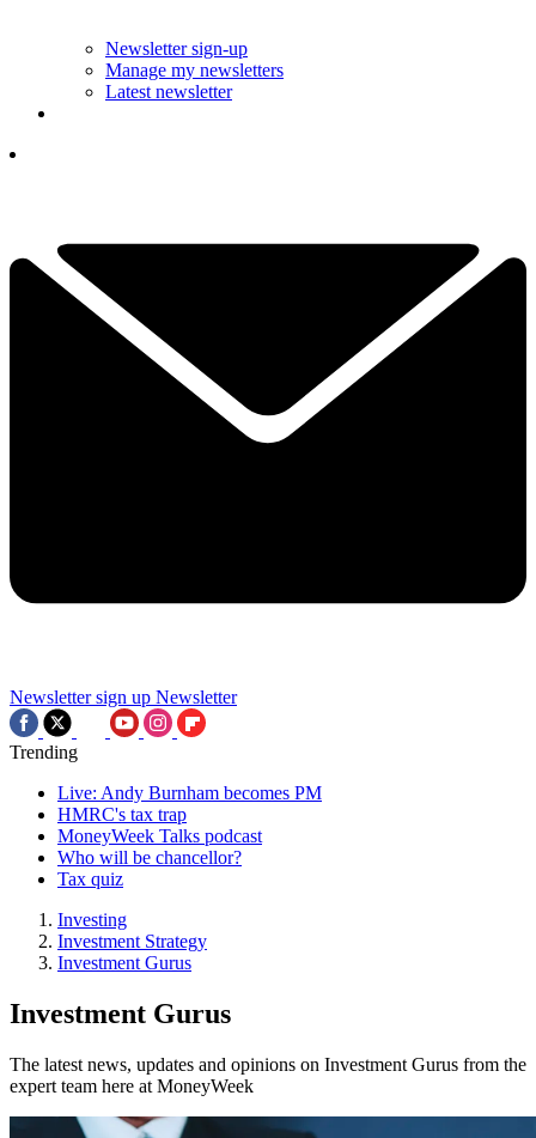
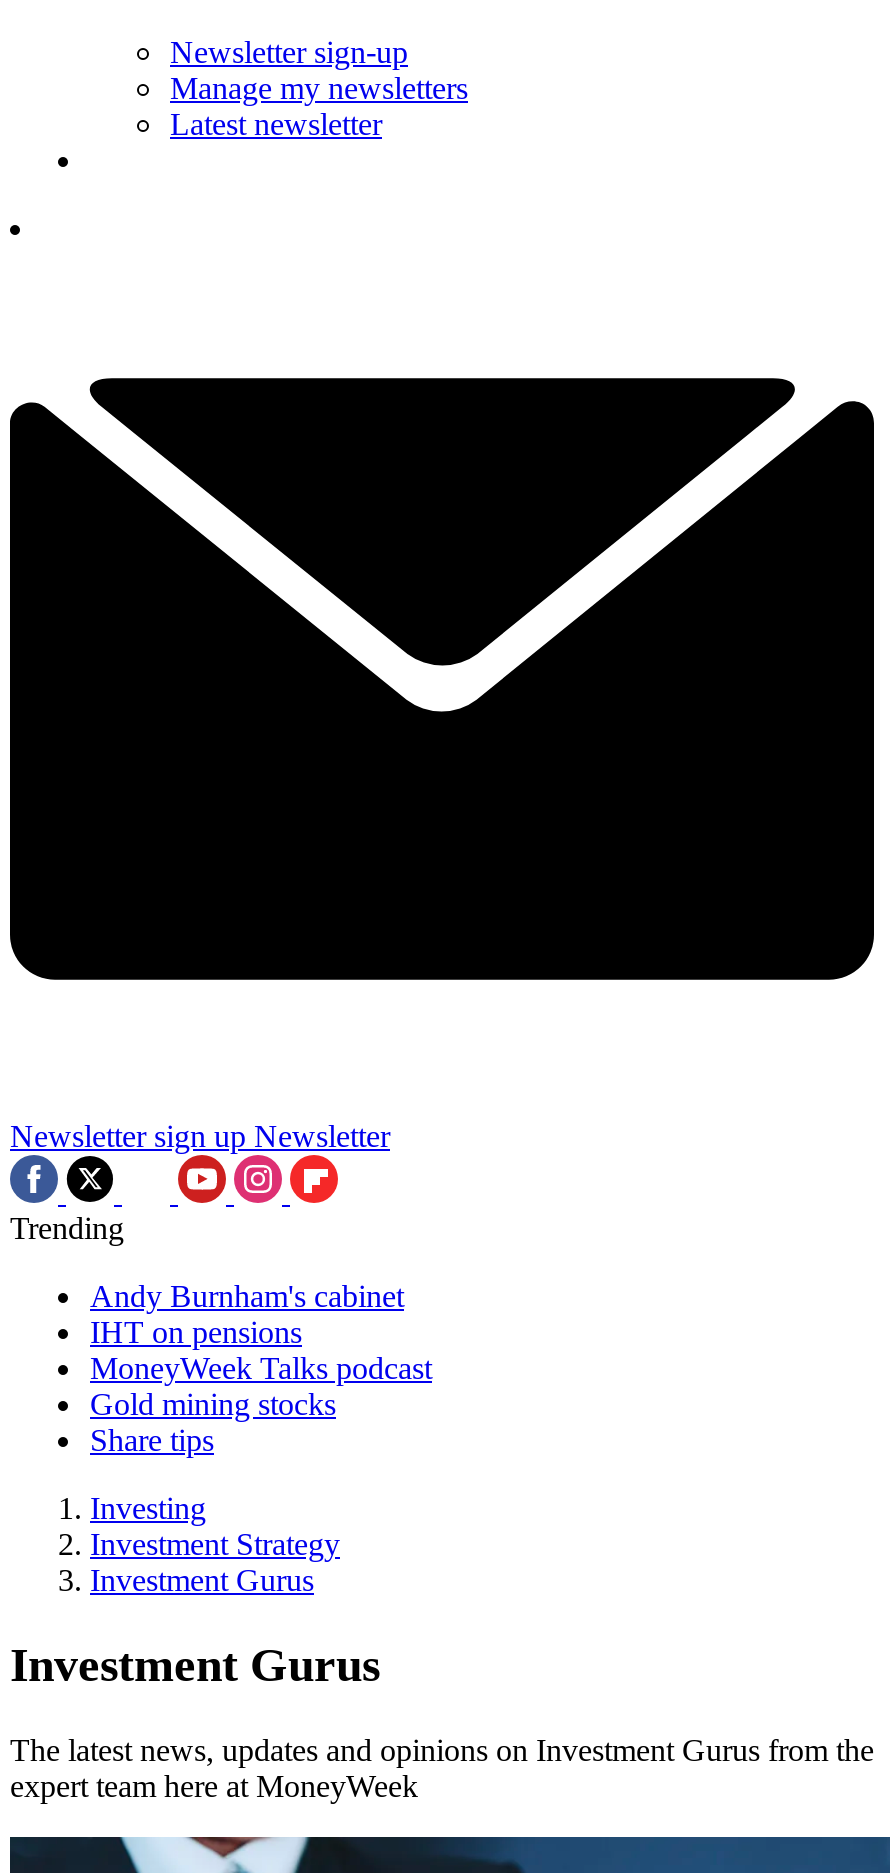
- Live: Andy Burnham becomes PM
- HMRC's tax trap
+ Andy Burnham's cabinet
+ IHT on pensions

- Who will be chancellor?
- Tax quiz
+ Gold mining stocks
+ Share tips
